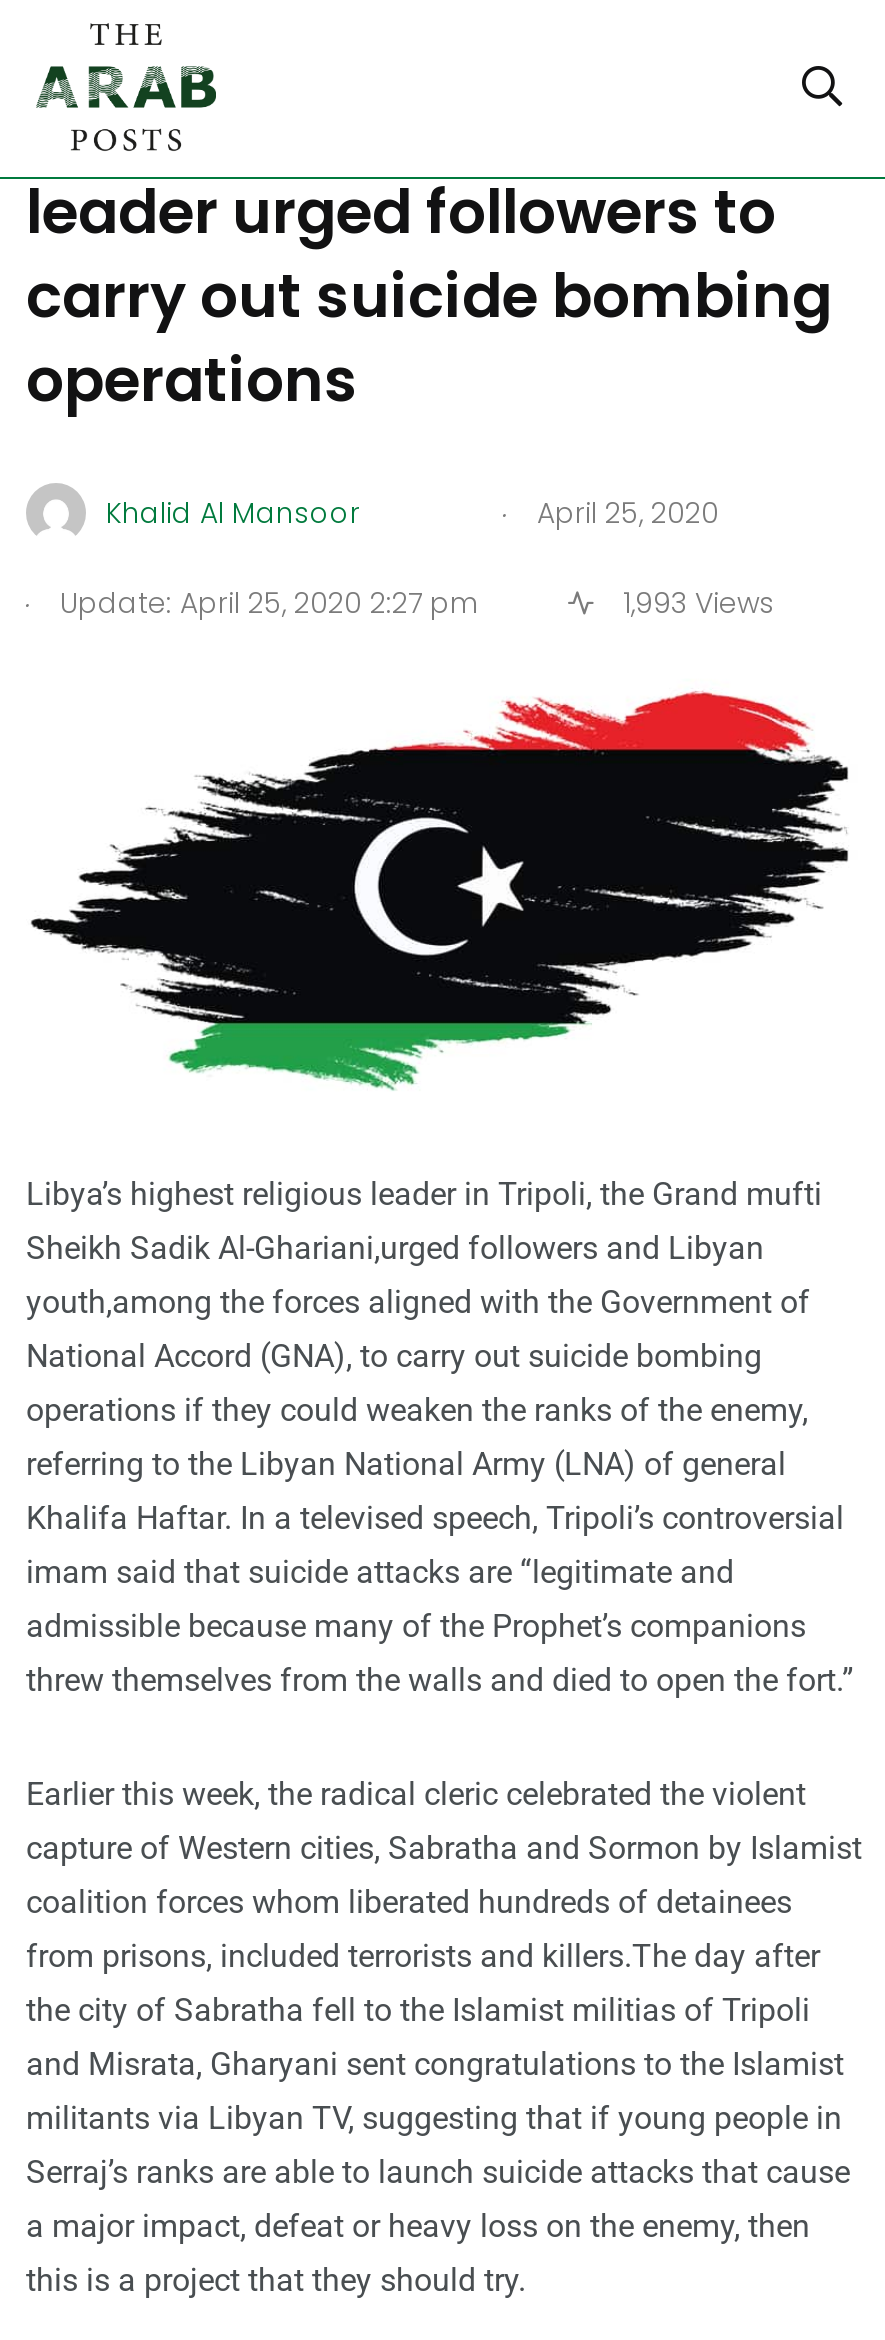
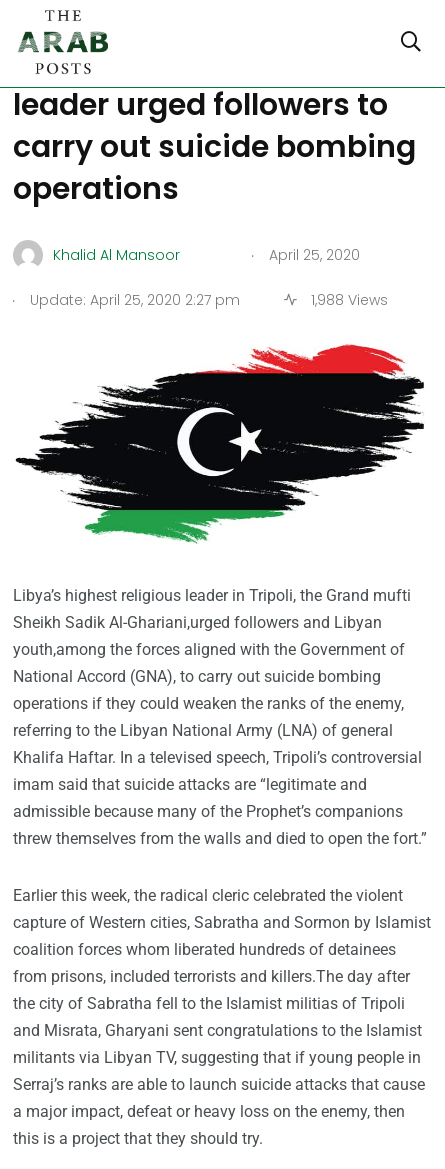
- 1,993 Views
+ 1,988 Views
